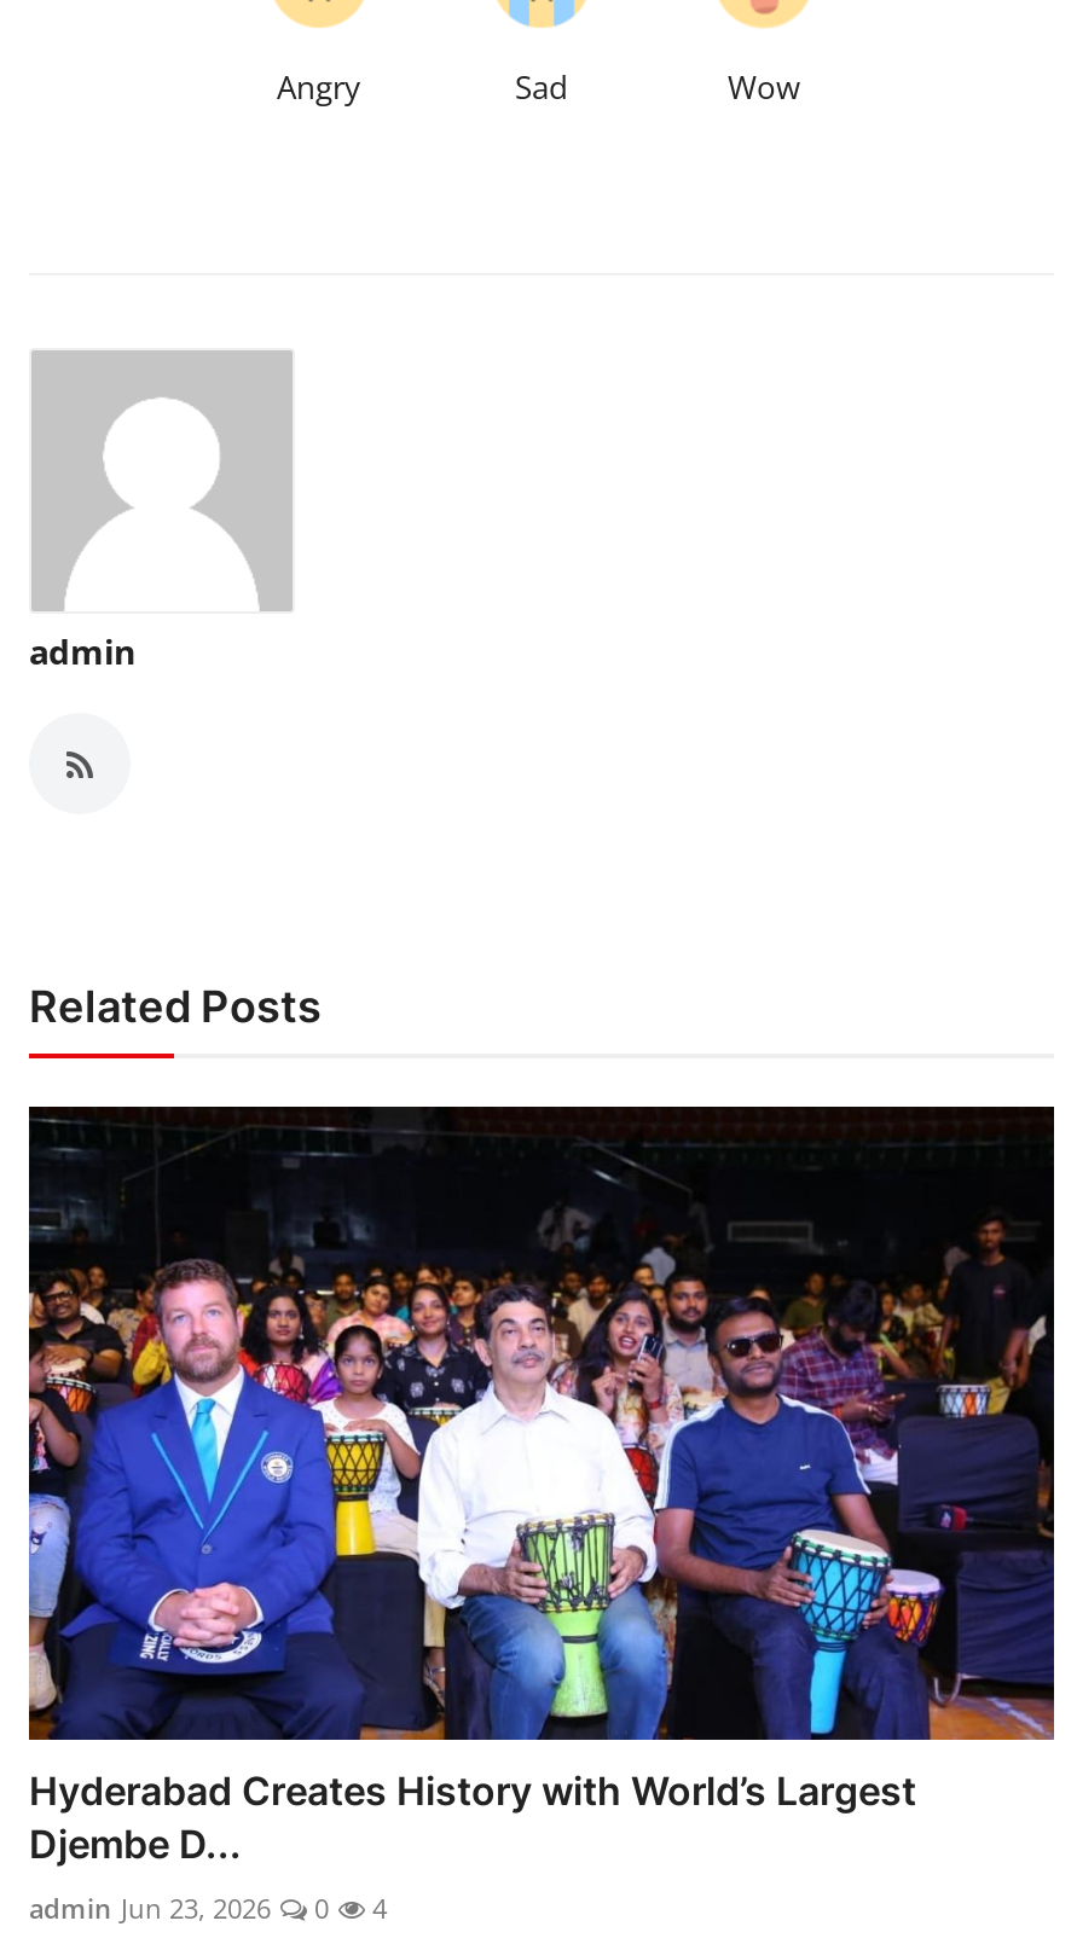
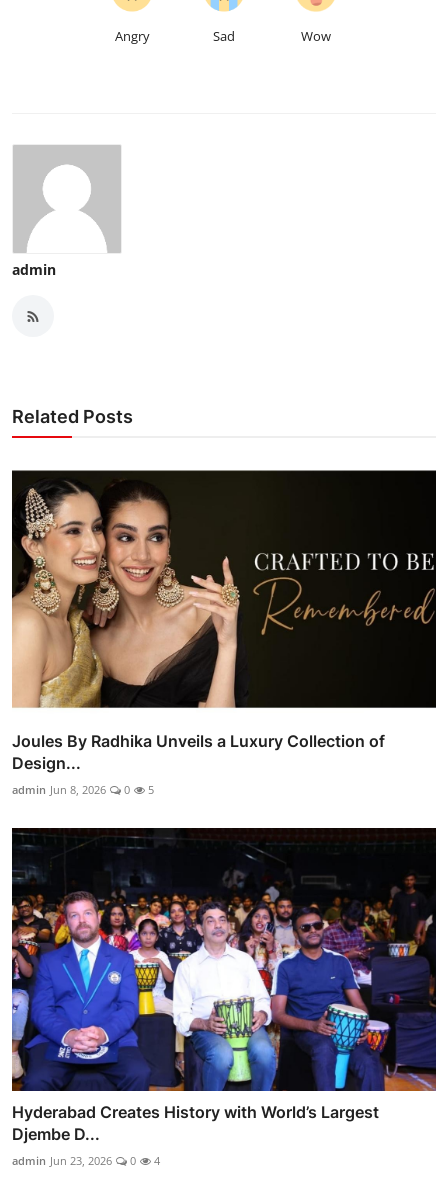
+ [image]
+ Joules By Radhika Unveils a Luxury Collection of
+ Design...
+ admin Jun 8, 2026
+ 0
+ 5
